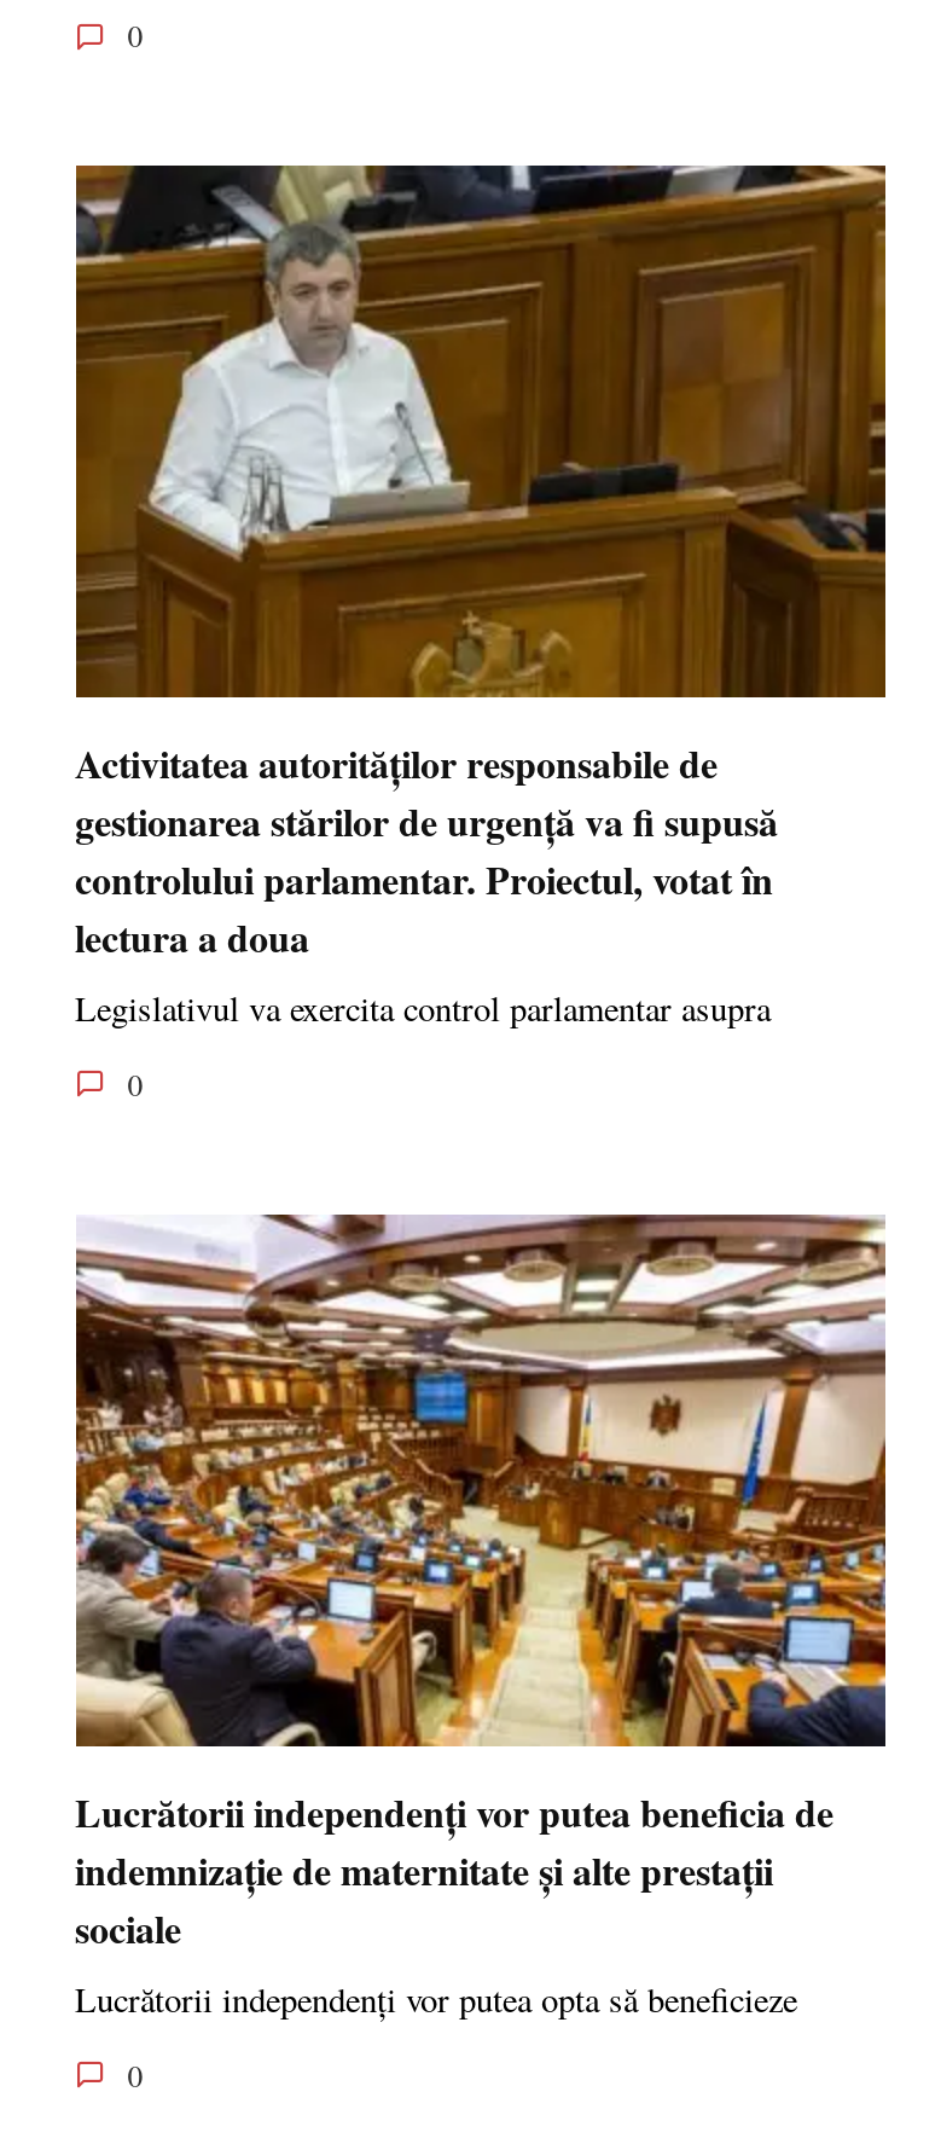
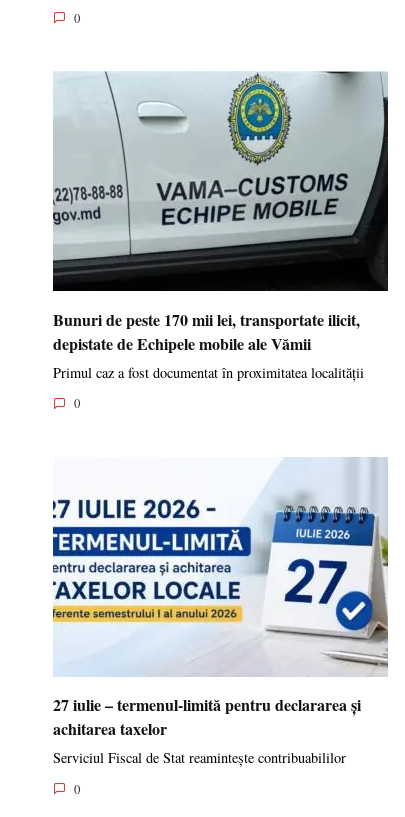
- [image]
- Activitatea autorităților responsabile de
- gestionarea stărilor de urgență va fi supusă
- controlului parlamentar. Proiectul, votat în
- lectura a doua
- Legislativul va exercita control parlamentar asupra
+ [image]
+ Bunuri de peste 170 mii lei, transportate ilicit,
+ depistate de Echipele mobile ale Vămii
+ Primul caz a fost documentat în proximitatea localității

- [image]
- Lucrătorii independenți vor putea beneficia de
- indemnizație de maternitate și alte prestații
- sociale
- Lucrătorii independenți vor putea opta să beneficieze
+ [image]
+ 27 iulie – termenul-limită pentru declararea și
+ achitarea taxelor
+ Serviciul Fiscal de Stat reamintește contribuabililor
